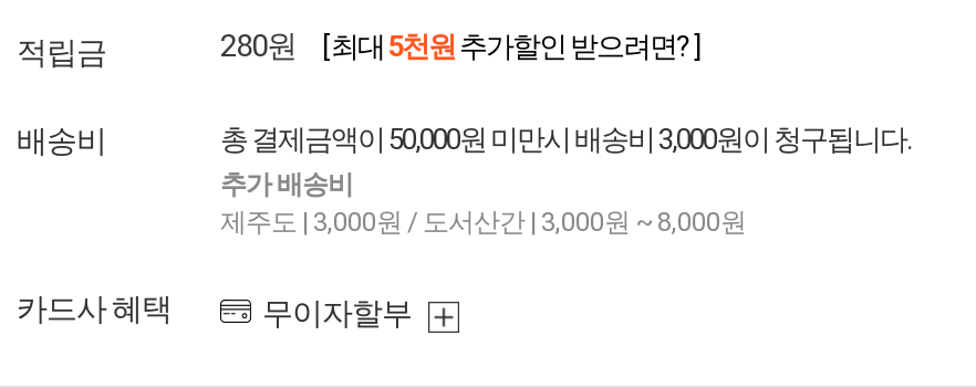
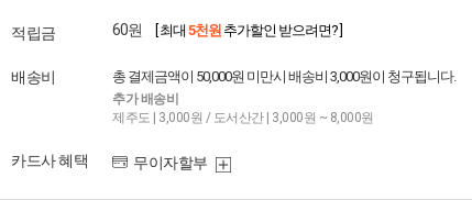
- 280원 [ 최대 5천원 추가할인 받으려면? ]
+ 60원 [ 최대 5천원 추가할인 받으려면? ]
